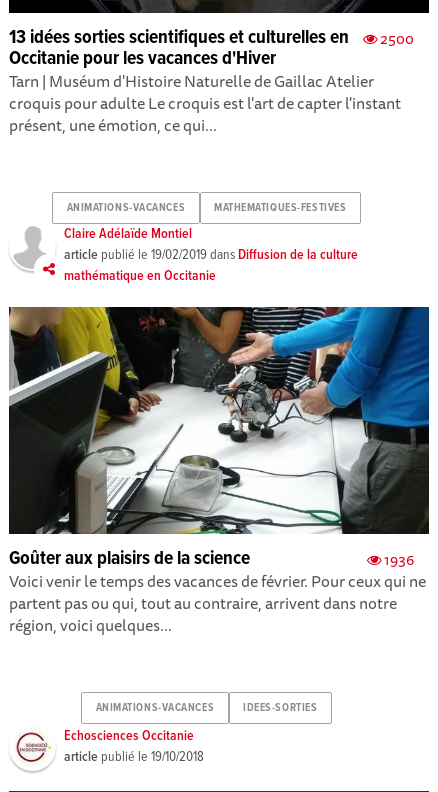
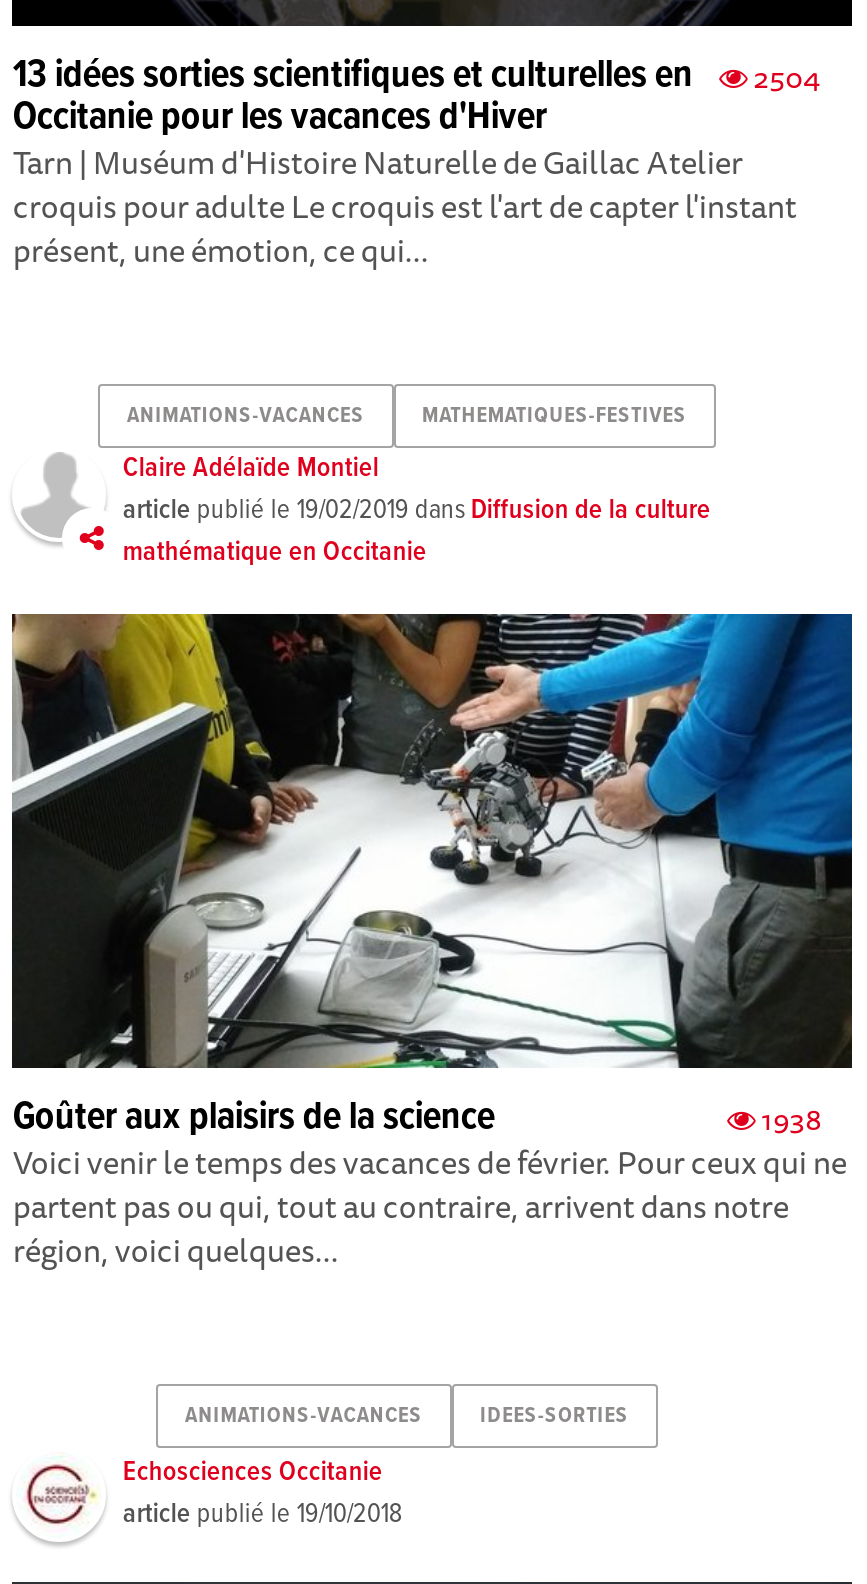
- 13 idées sorties scientifiques et culturelles en 2500
+ 13 idées sorties scientifiques et culturelles en 2504

- 1936
+ 1938
